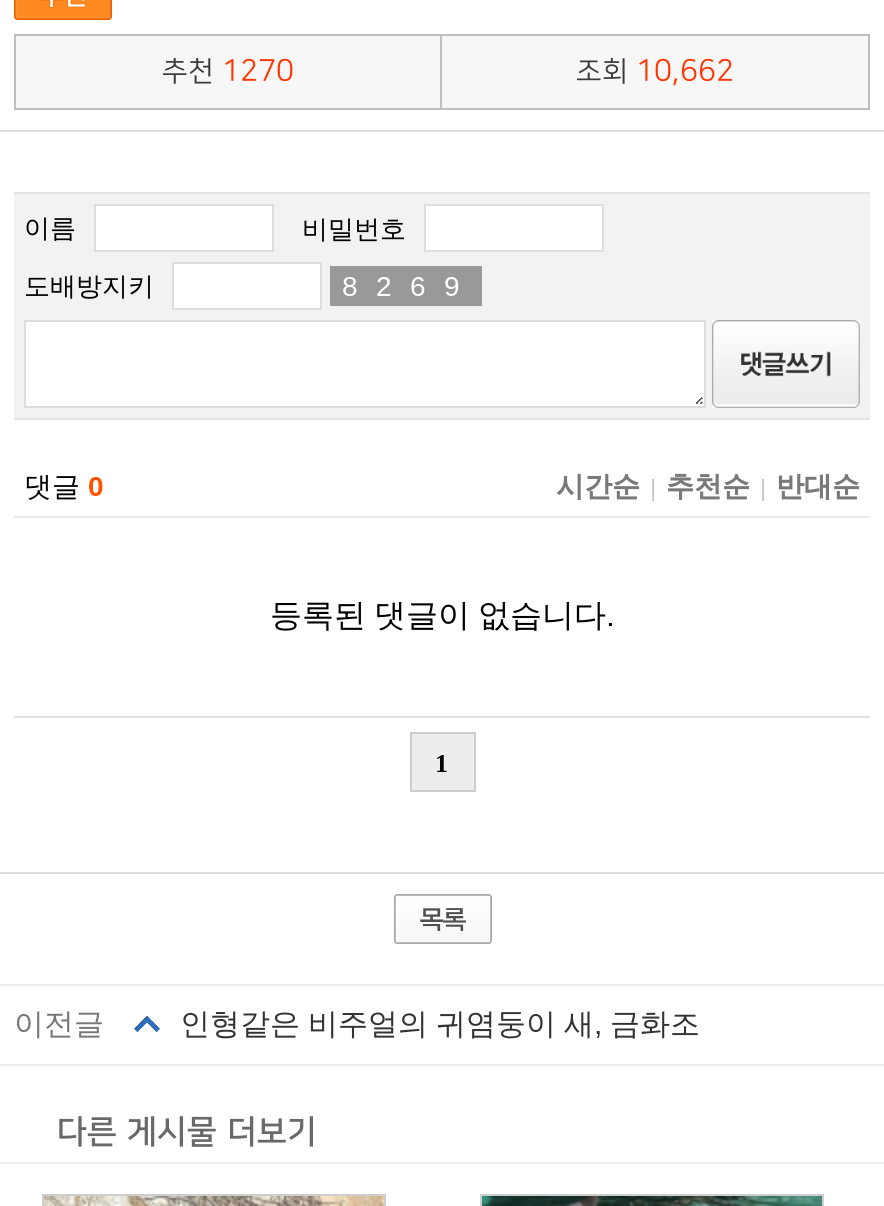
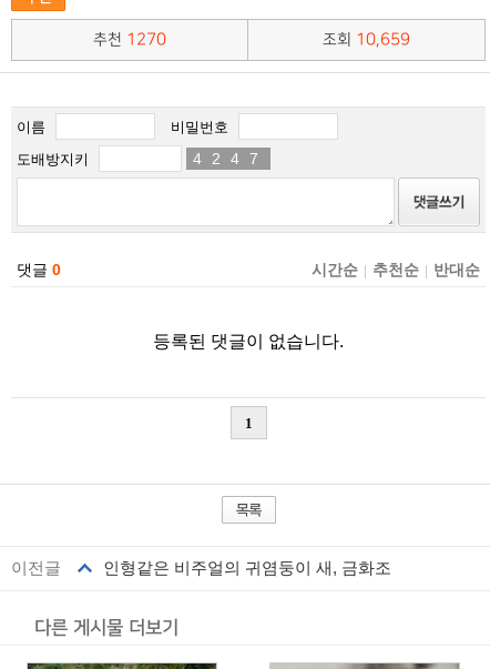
- 조회 10,662
+ 조회 10,659
